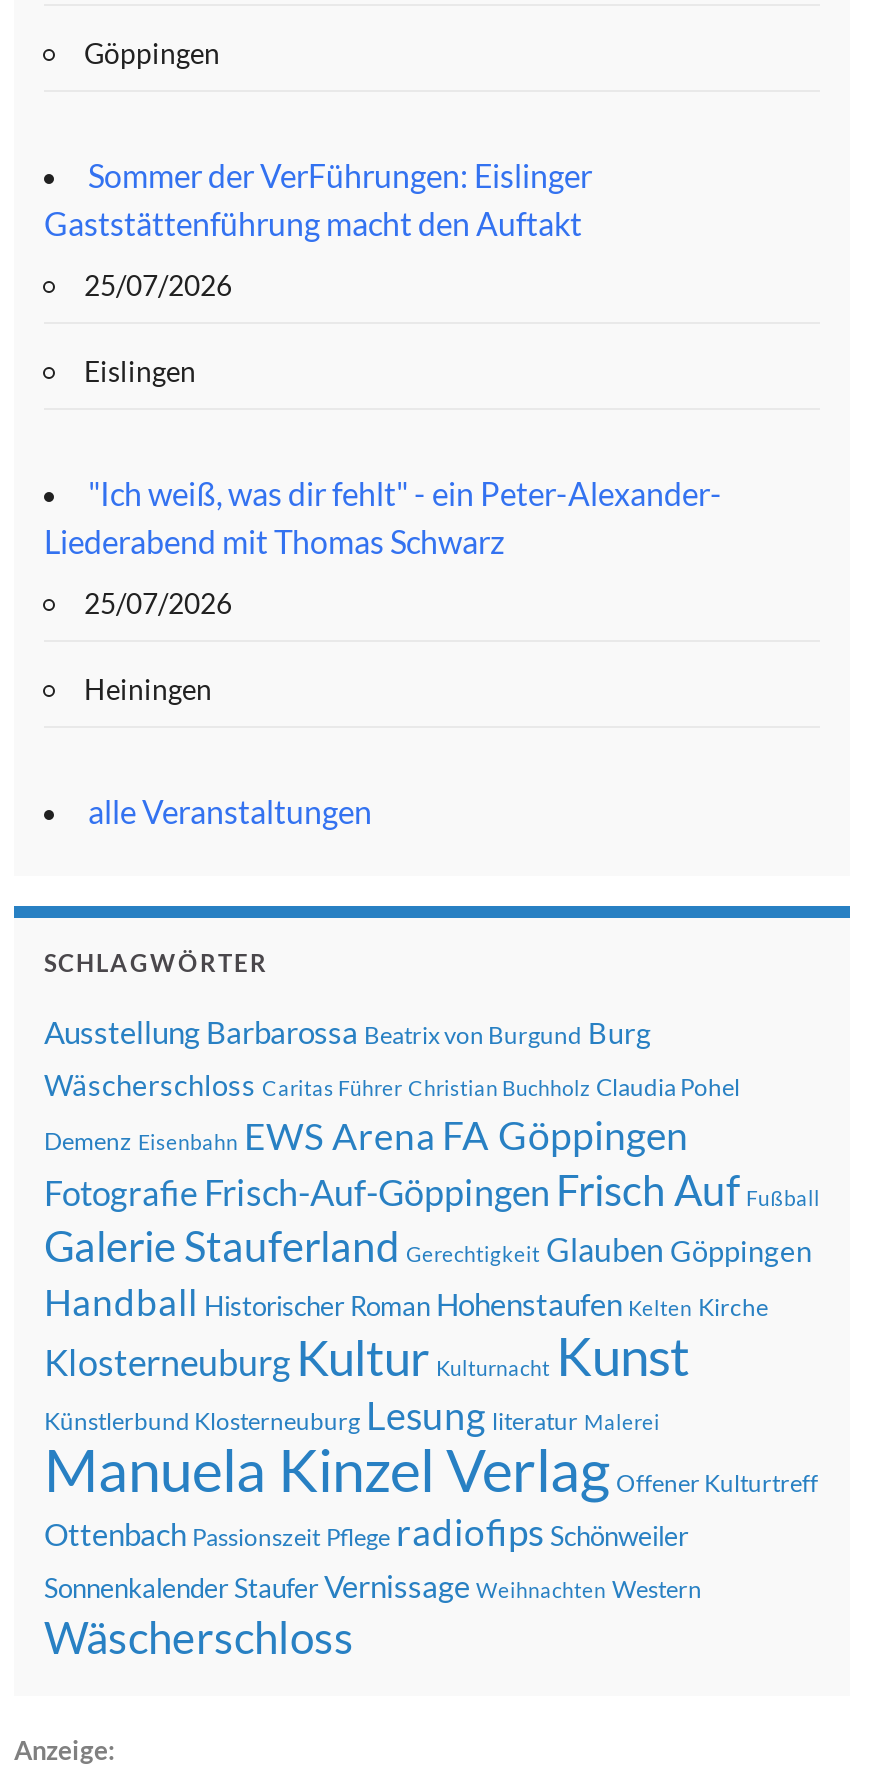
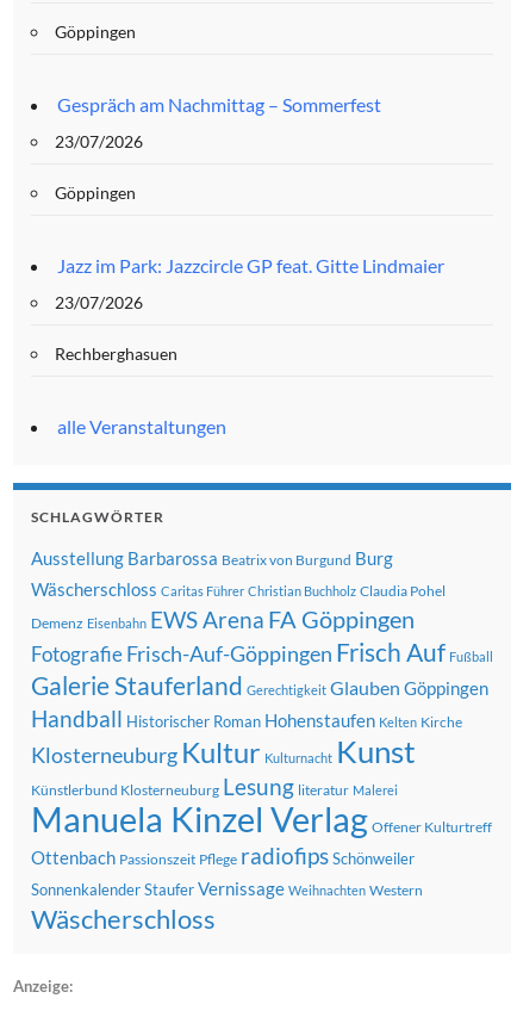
- Sommer der VerFührungen: Eislinger
- Gaststättenführung macht den Auftakt
+ Gespräch am Nachmittag – Sommerfest

- 25/07/2026
+ 23/07/2026

- Eislingen
+ Göppingen

- "Ich weiß, was dir fehlt" - ein Peter-Alexander-
- Liederabend mit Thomas Schwarz
+ Jazz im Park: Jazzcircle GP feat. Gitte Lindmaier

- 25/07/2026
+ 23/07/2026

- Heiningen
+ Rechberghasuen
